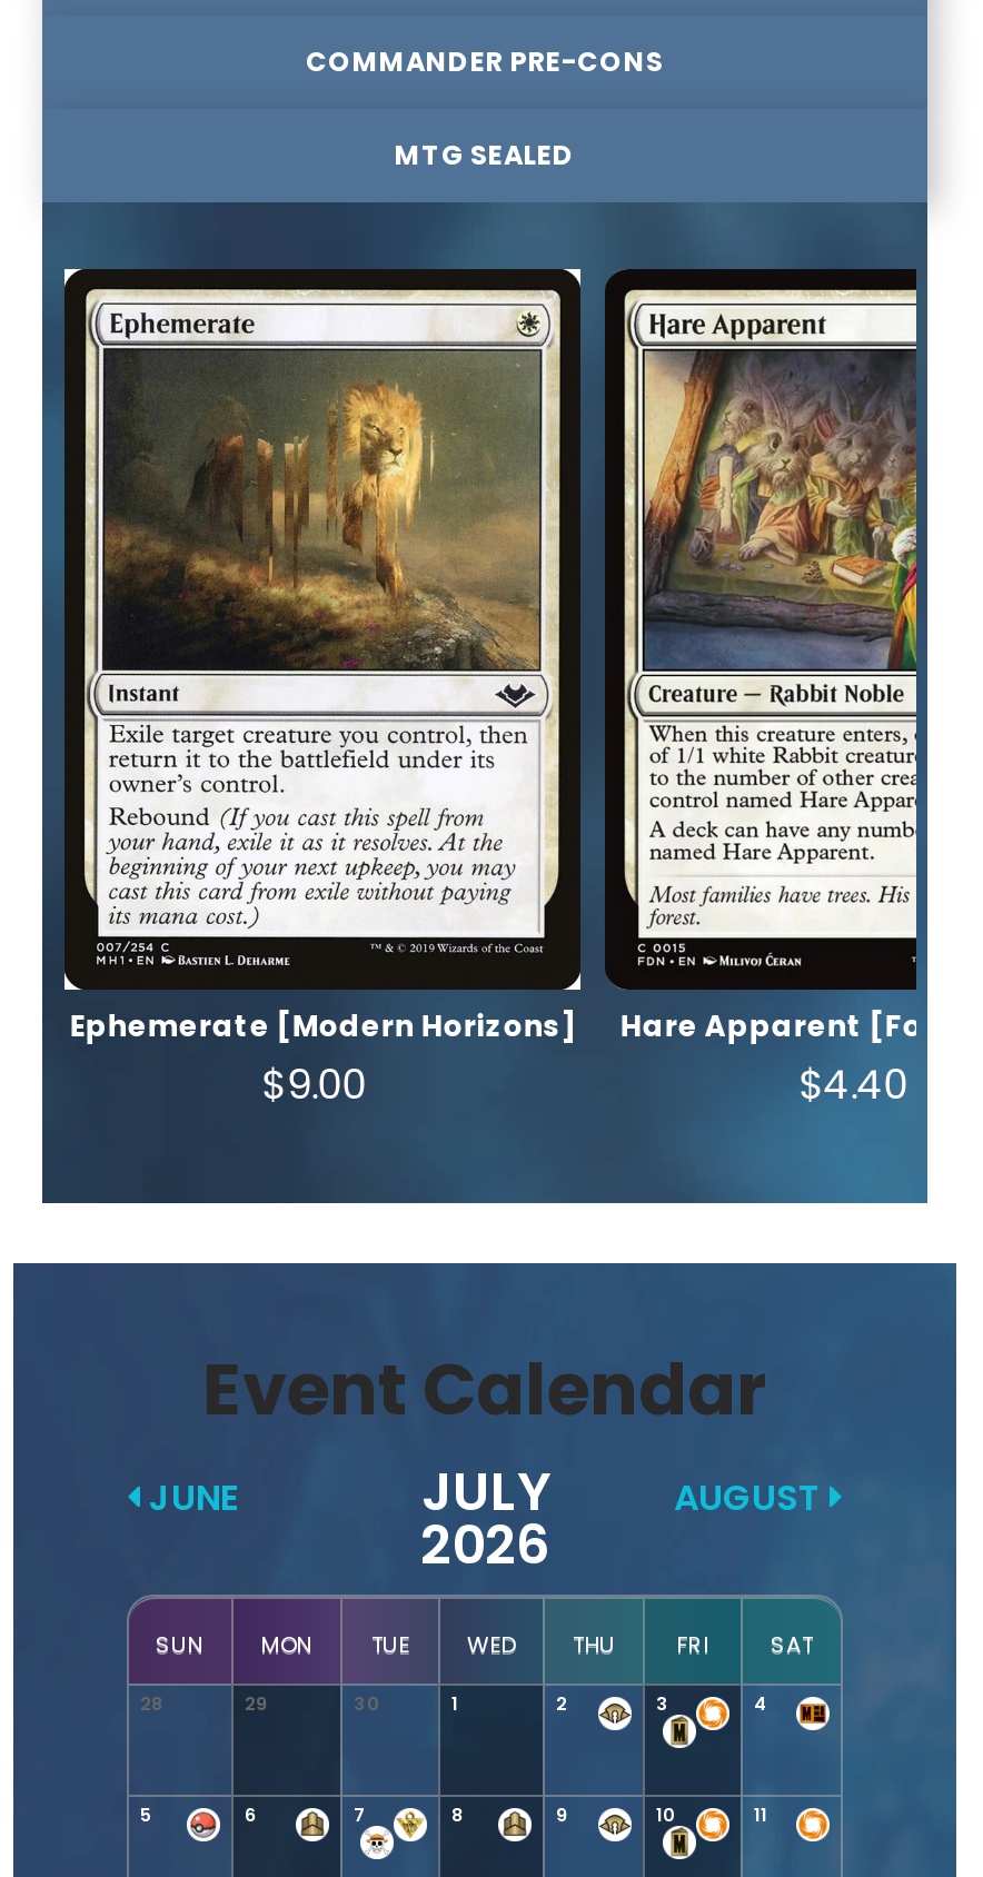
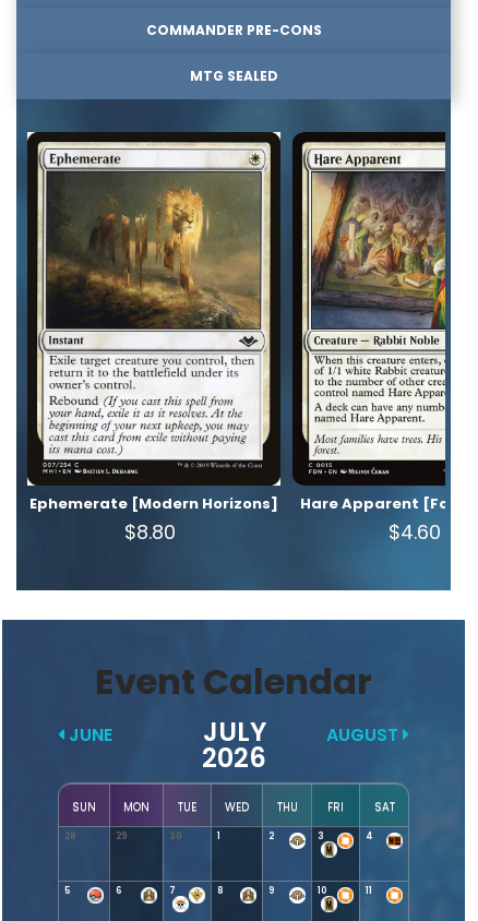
- $9.00
+ $8.80

- $4.40
+ $4.60
